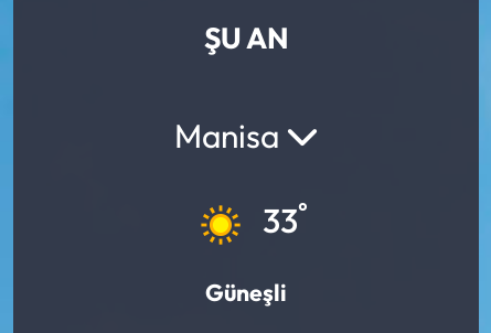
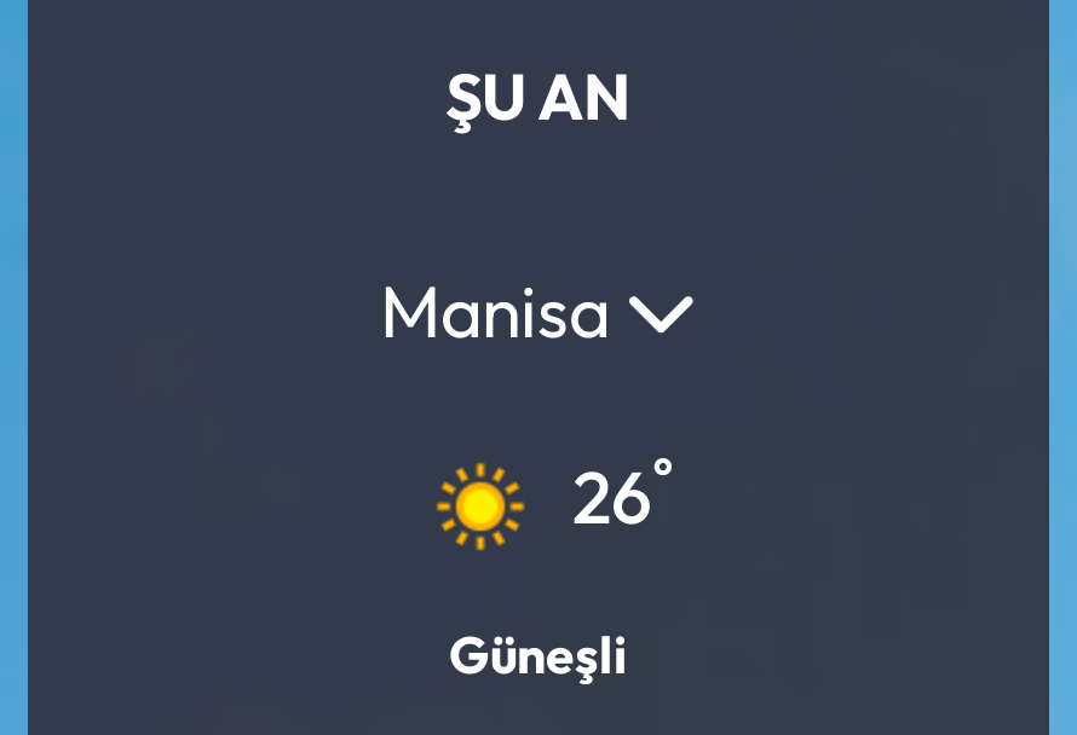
- 33°
+ 26°
